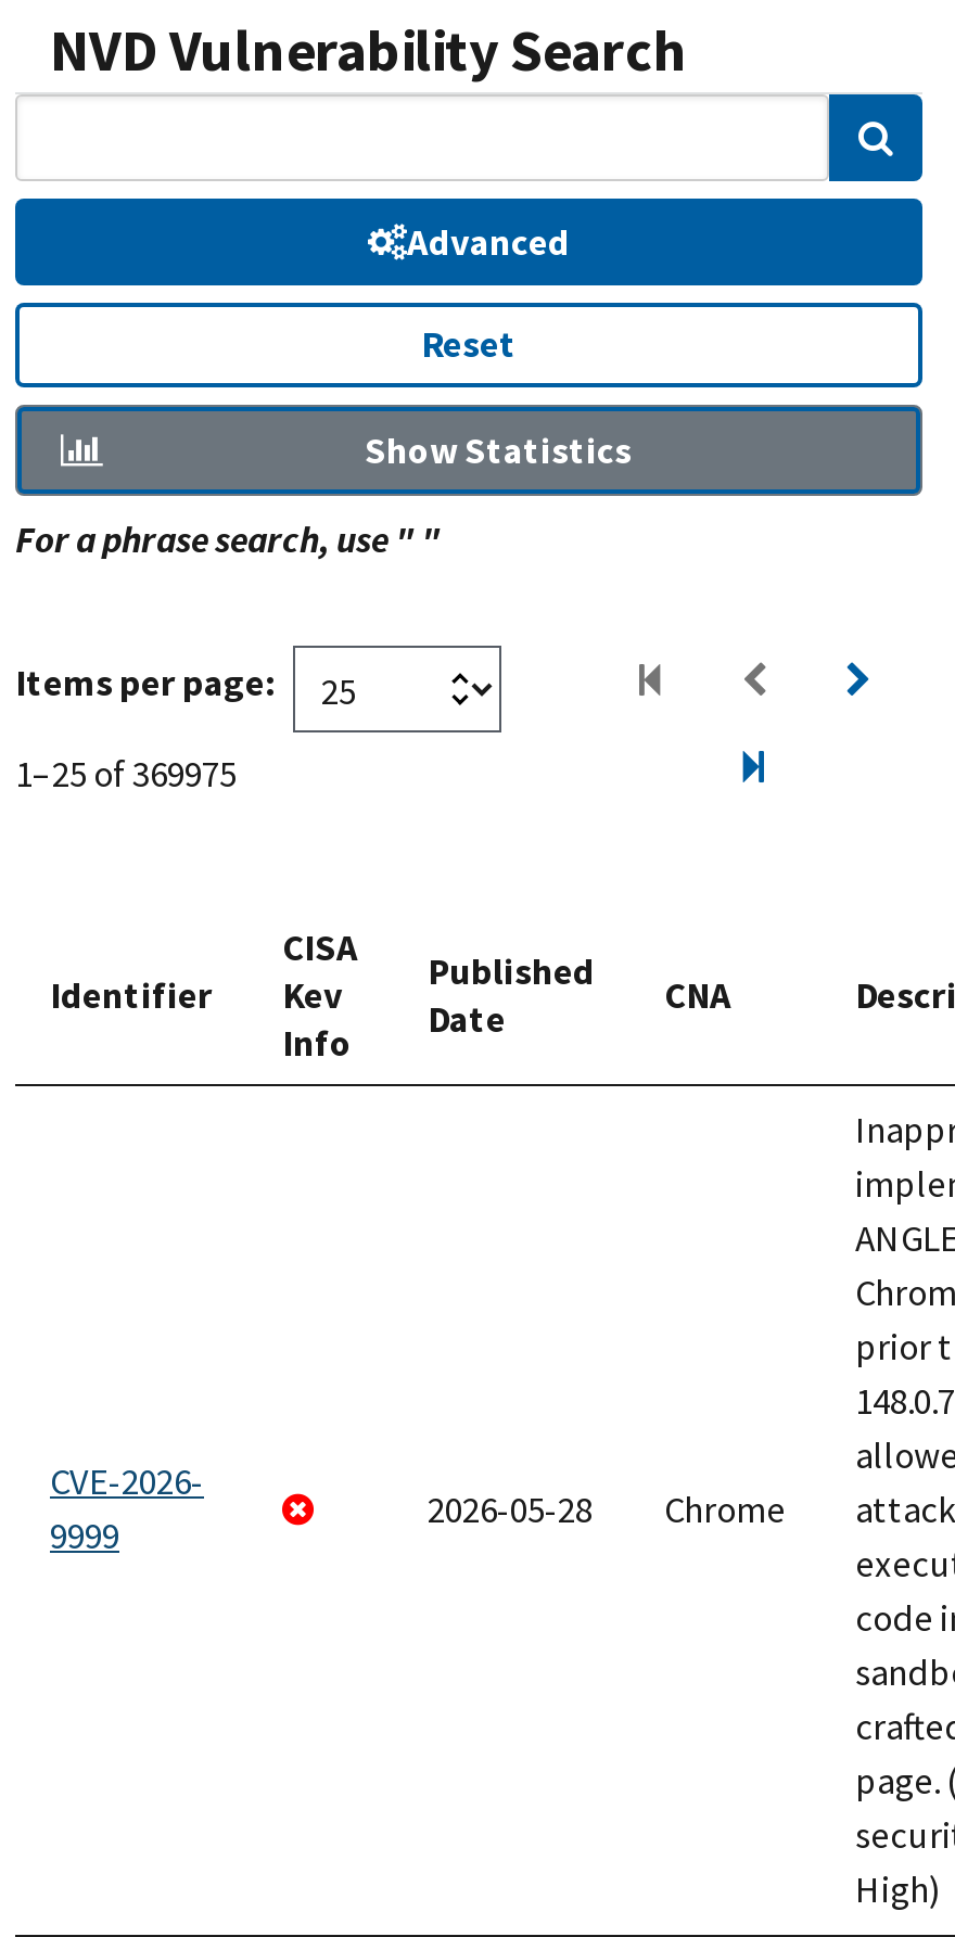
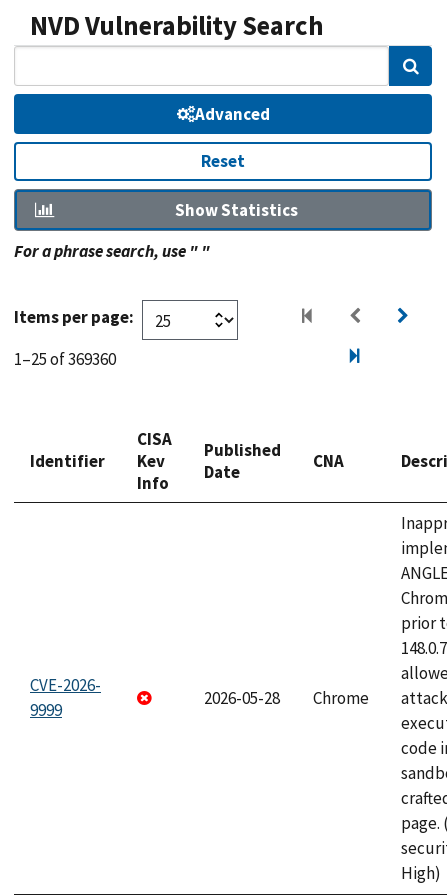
- 1–25 of 369975
+ 1–25 of 369360
